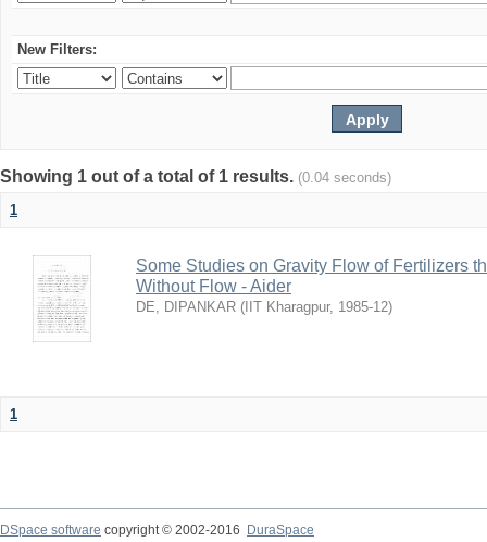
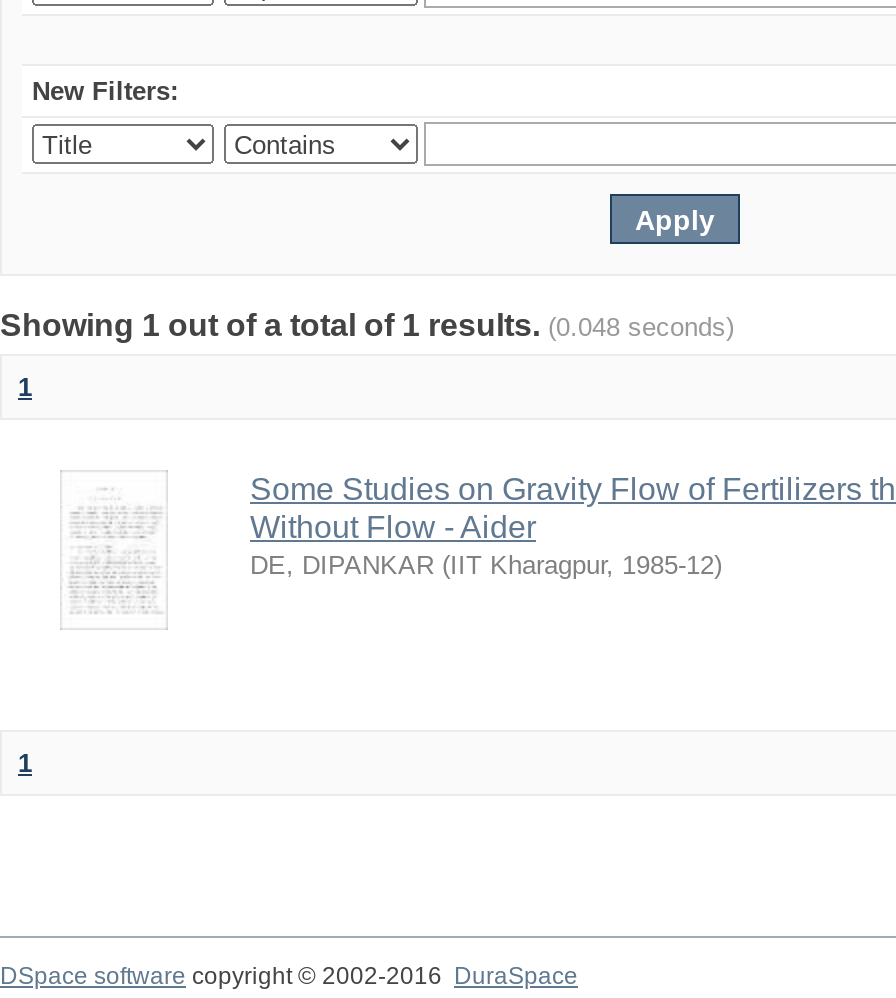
- Showing 1 out of a total of 1 results. (0.04 seconds)
+ Showing 1 out of a total of 1 results. (0.048 seconds)
